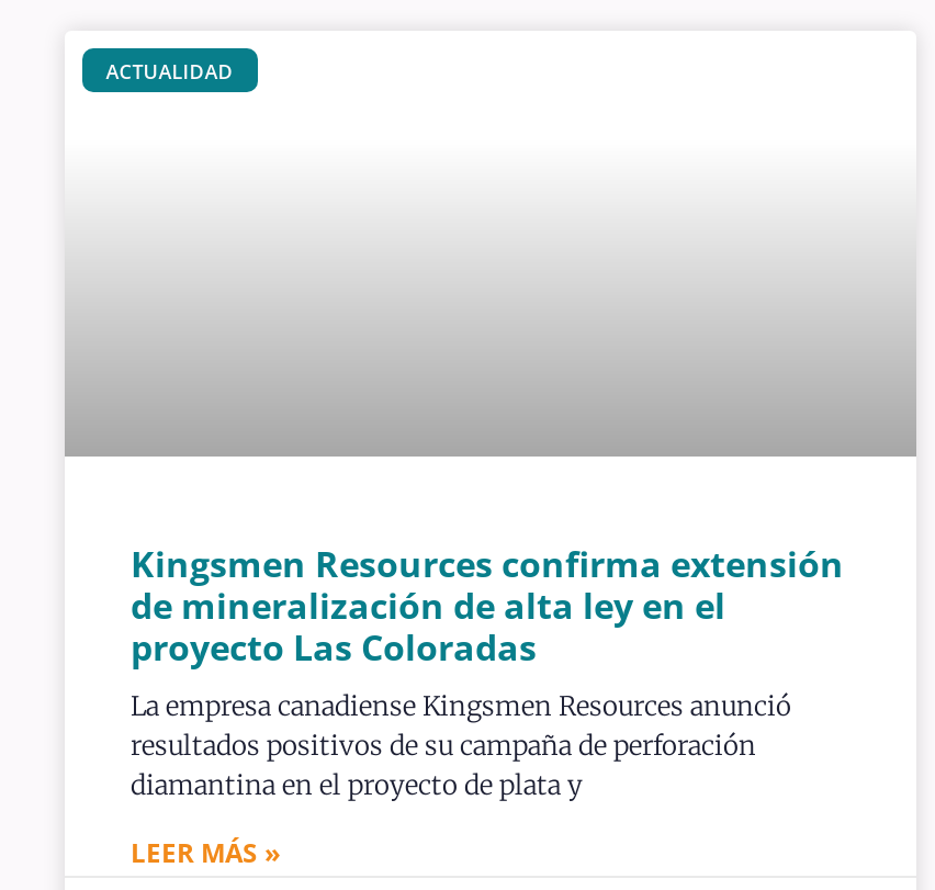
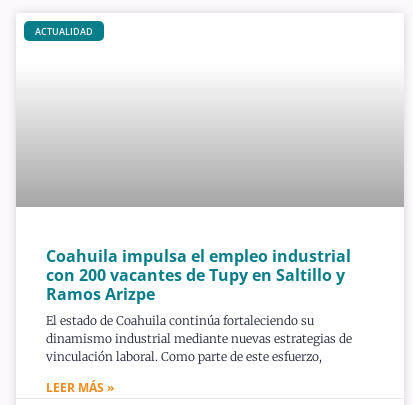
- Kingsmen Resources confirma extensión
- de mineralización de alta ley en el
- proyecto Las Coloradas
- La empresa canadiense Kingsmen Resources anunció
- resultados positivos de su campaña de perforación
- diamantina en el proyecto de plata y
+ Coahuila impulsa el empleo industrial
+ con 200 vacantes de Tupy en Saltillo y
+ Ramos Arizpe
+ El estado de Coahuila continúa fortaleciendo su
+ dinamismo industrial mediante nuevas estrategias de
+ vinculación laboral. Como parte de este esfuerzo,
